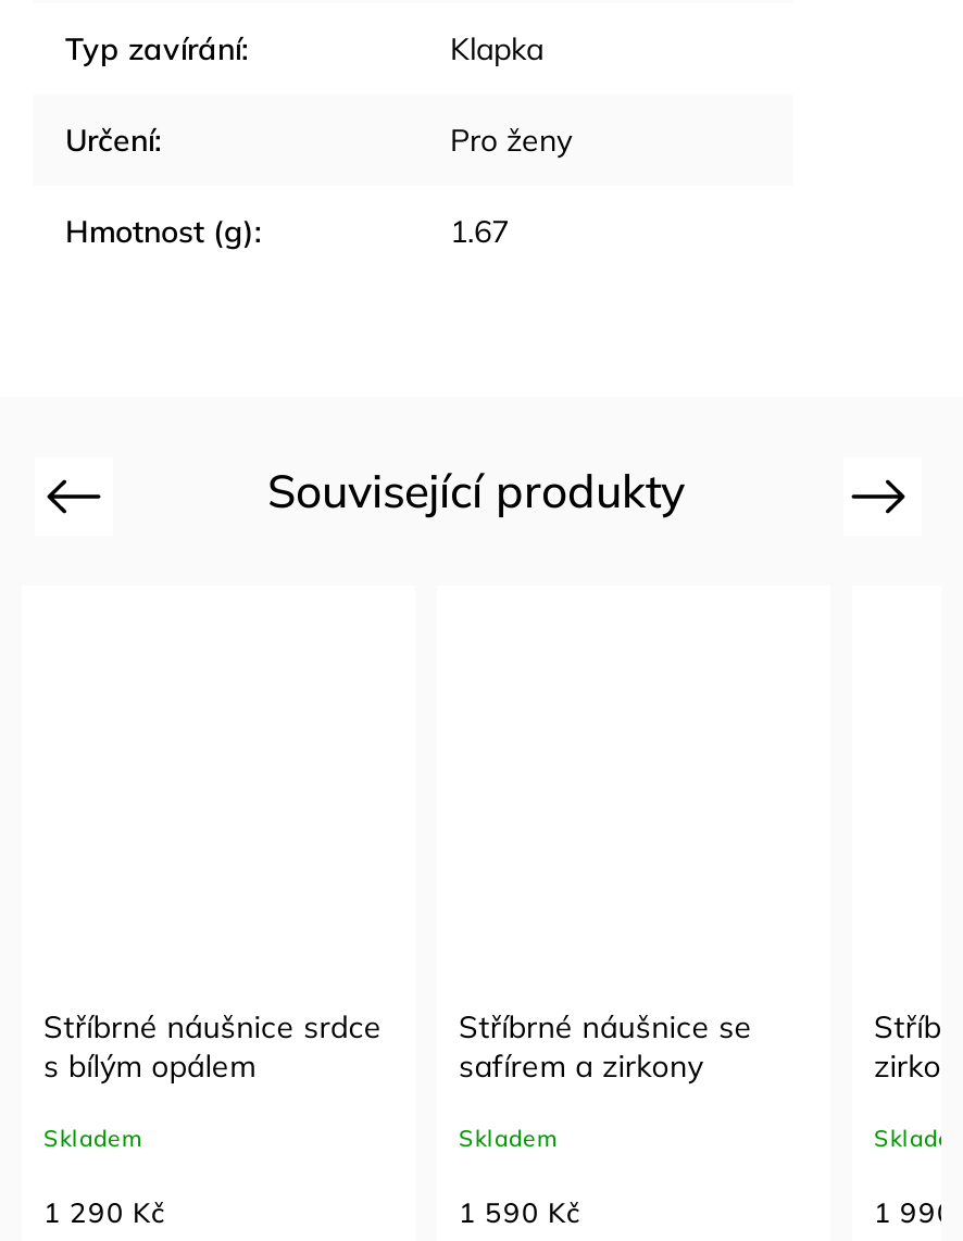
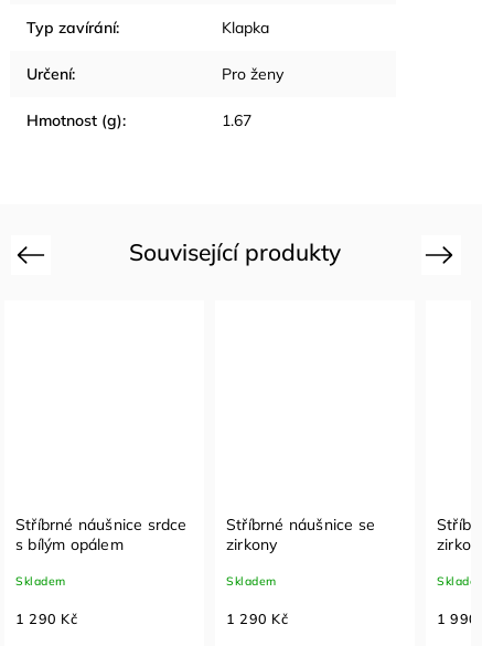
- safírem a zirkony
+ zirkony

- 1 590 Kč
+ 1 290 Kč
